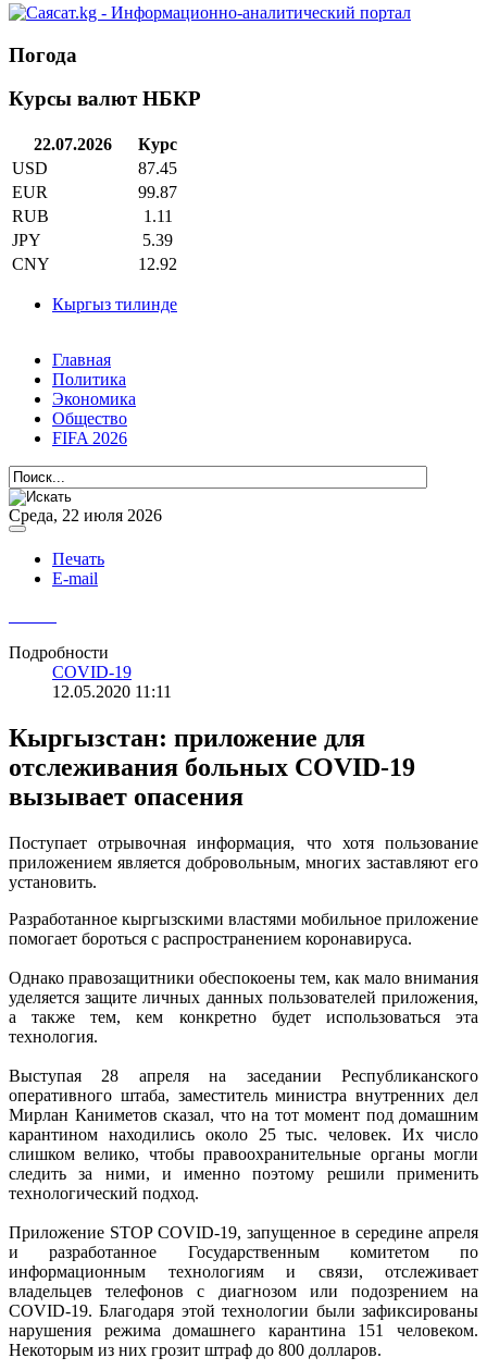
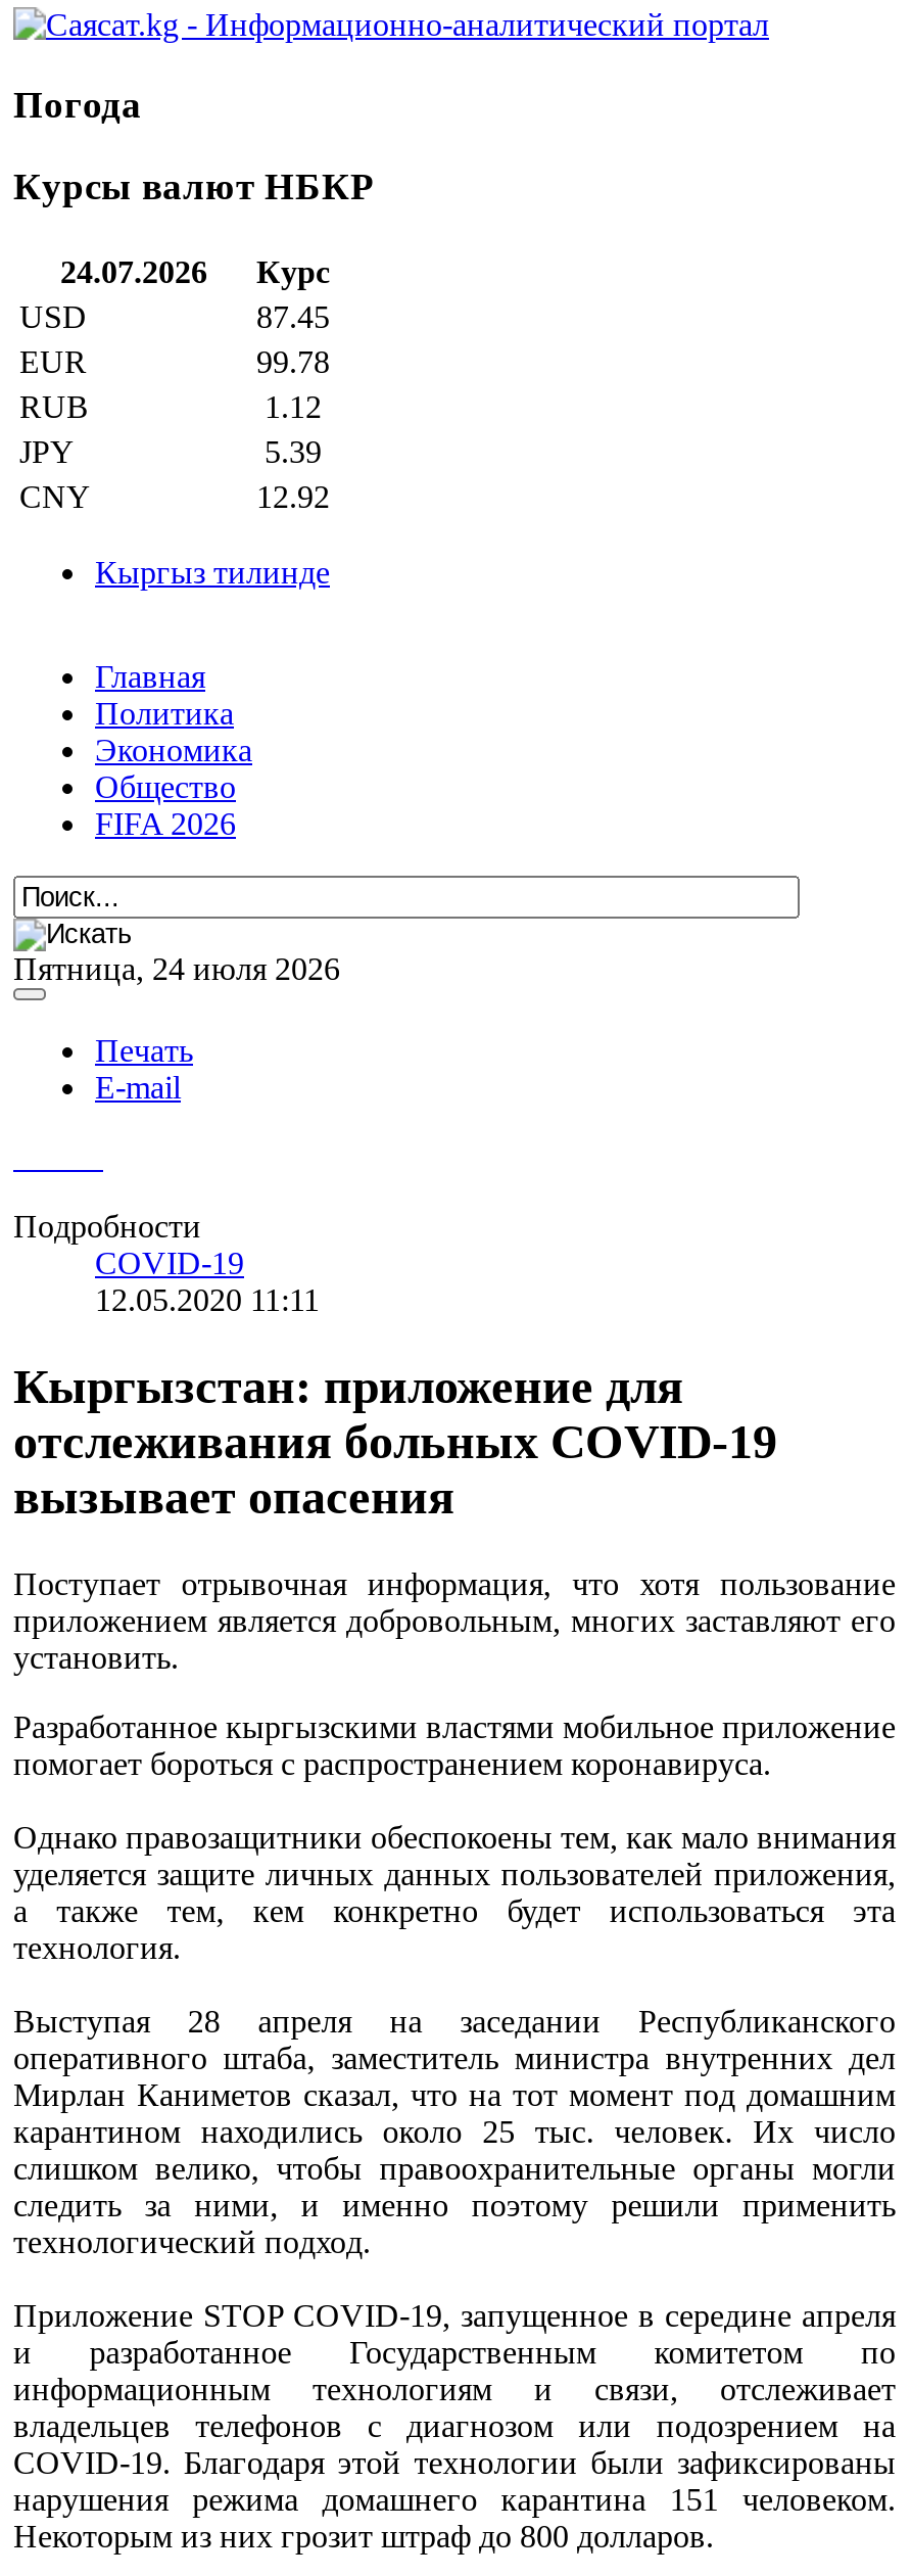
- 22.07.2026 Курс
+ 24.07.2026 Курс

- 99.87
+ 99.78

- 1.11
+ 1.12

- Среда, 22 июля 2026
+ Пятница, 24 июля 2026
